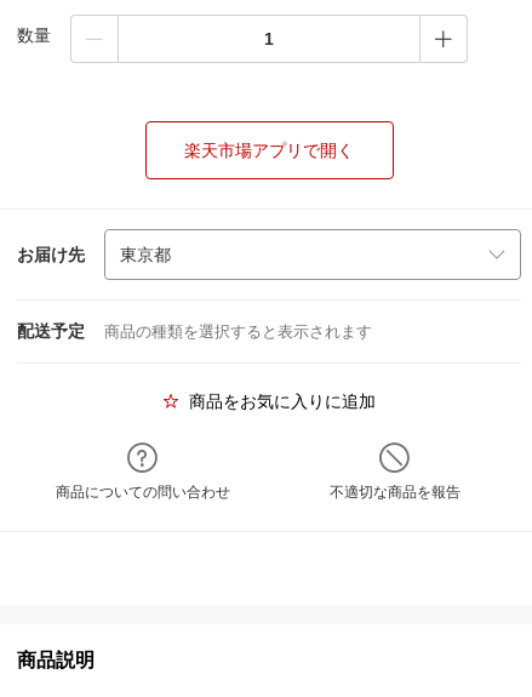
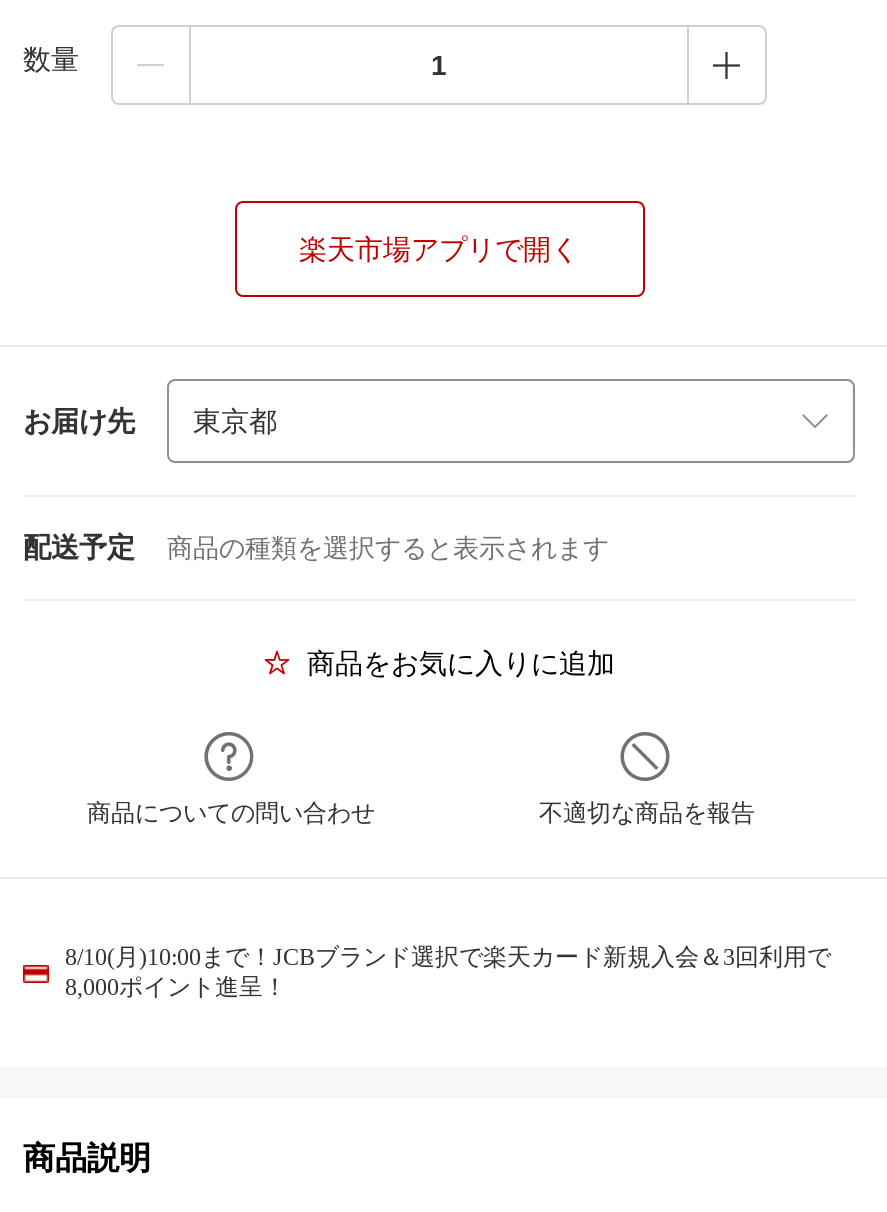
+ 8/10(月)10:00まで！JCBブランド選択で楽天カード新規入会＆3回利用で
+ 8,000ポイント進呈！
